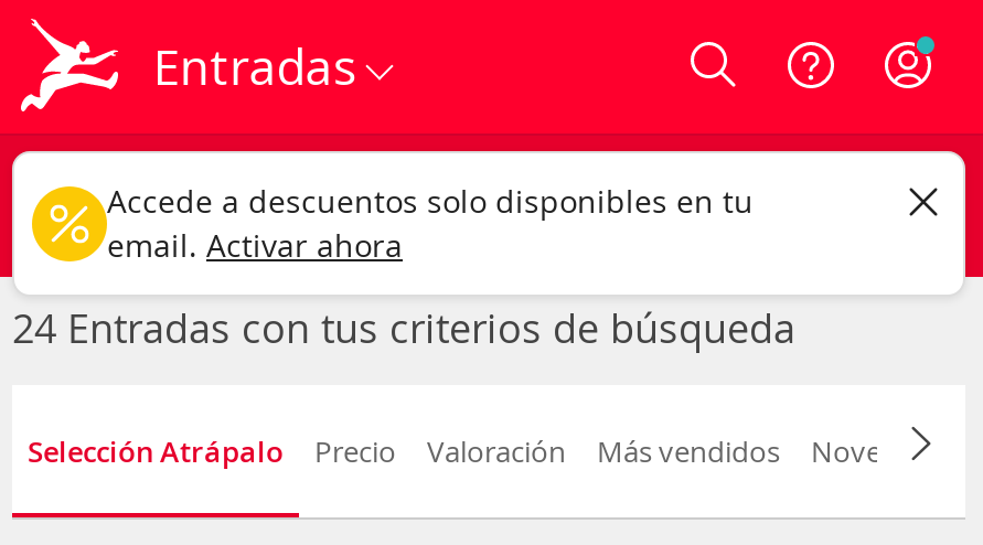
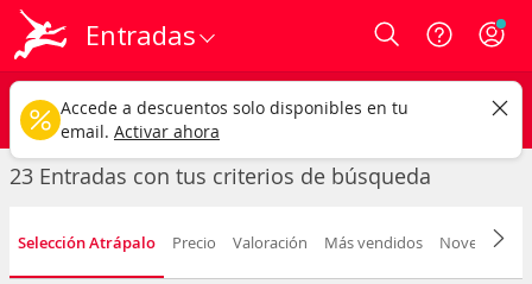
- 24 Entradas con tus criterios de búsqueda
+ 23 Entradas con tus criterios de búsqueda
